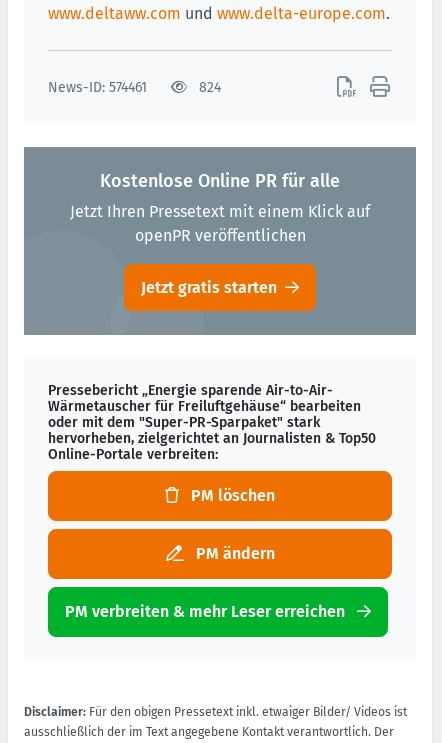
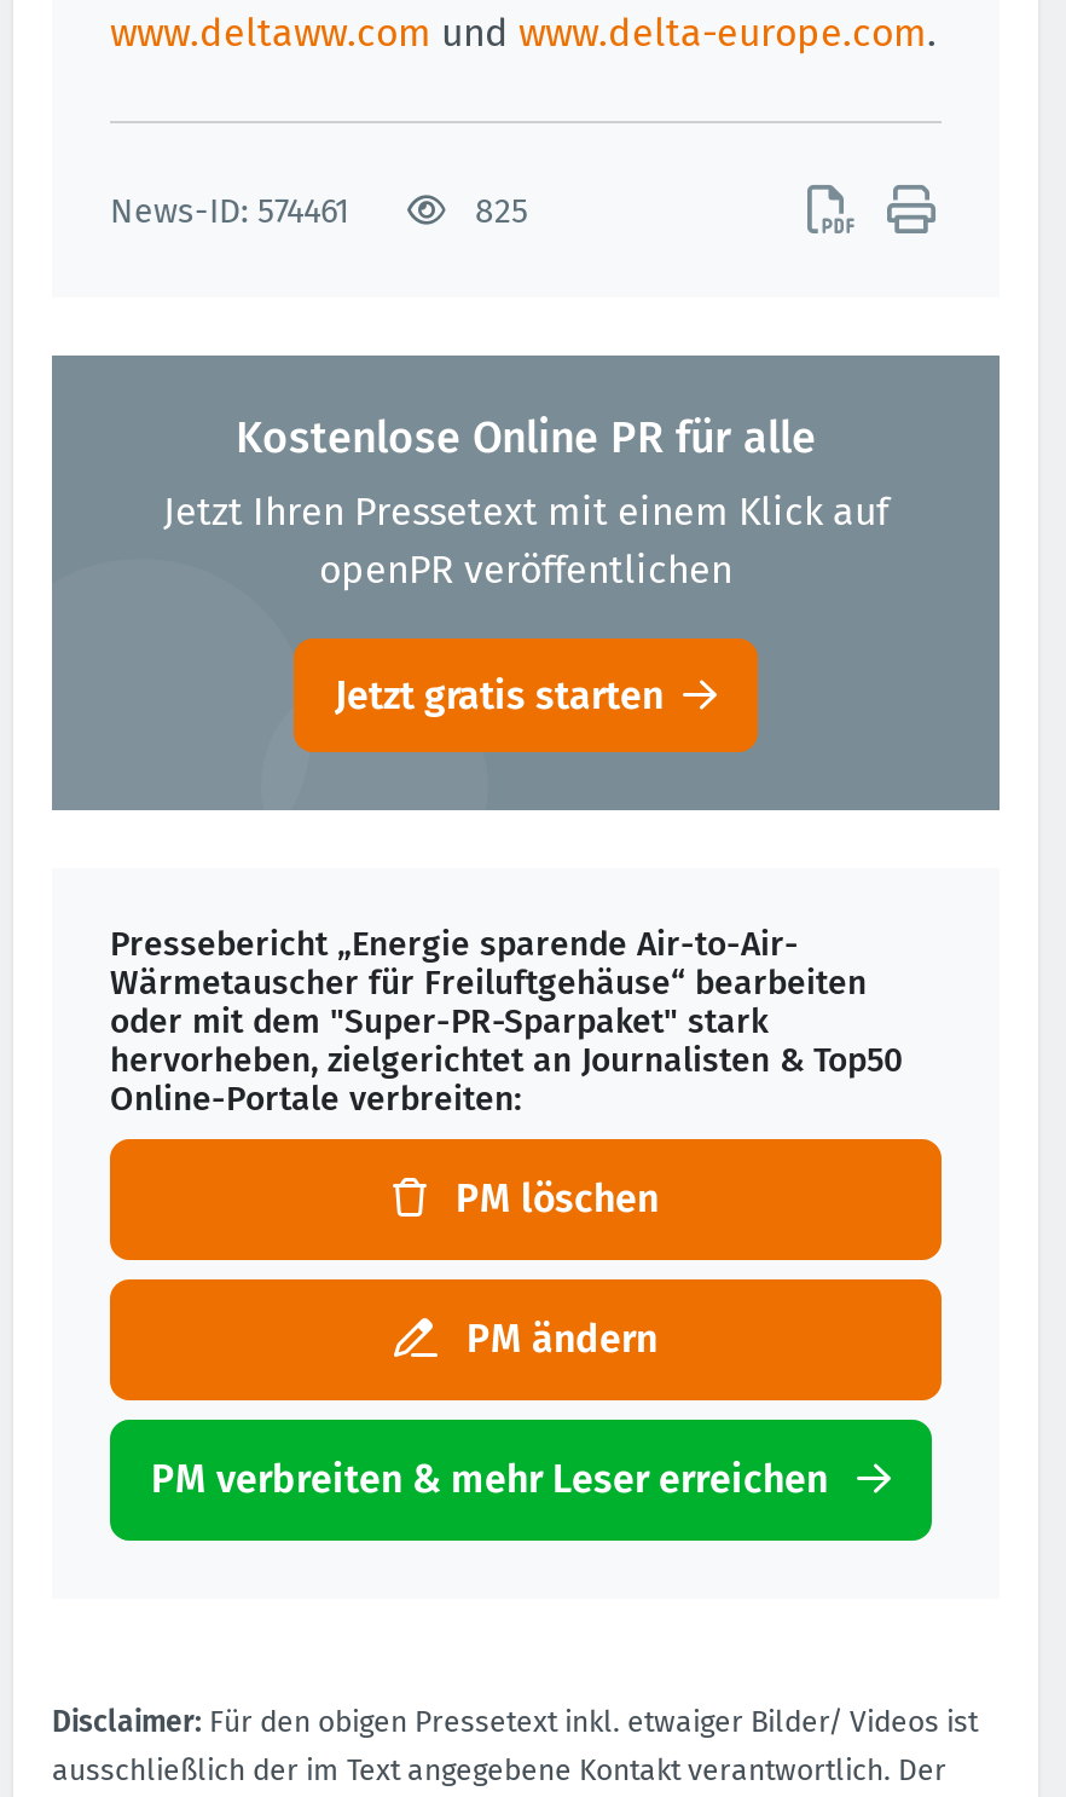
- 824
+ 825
